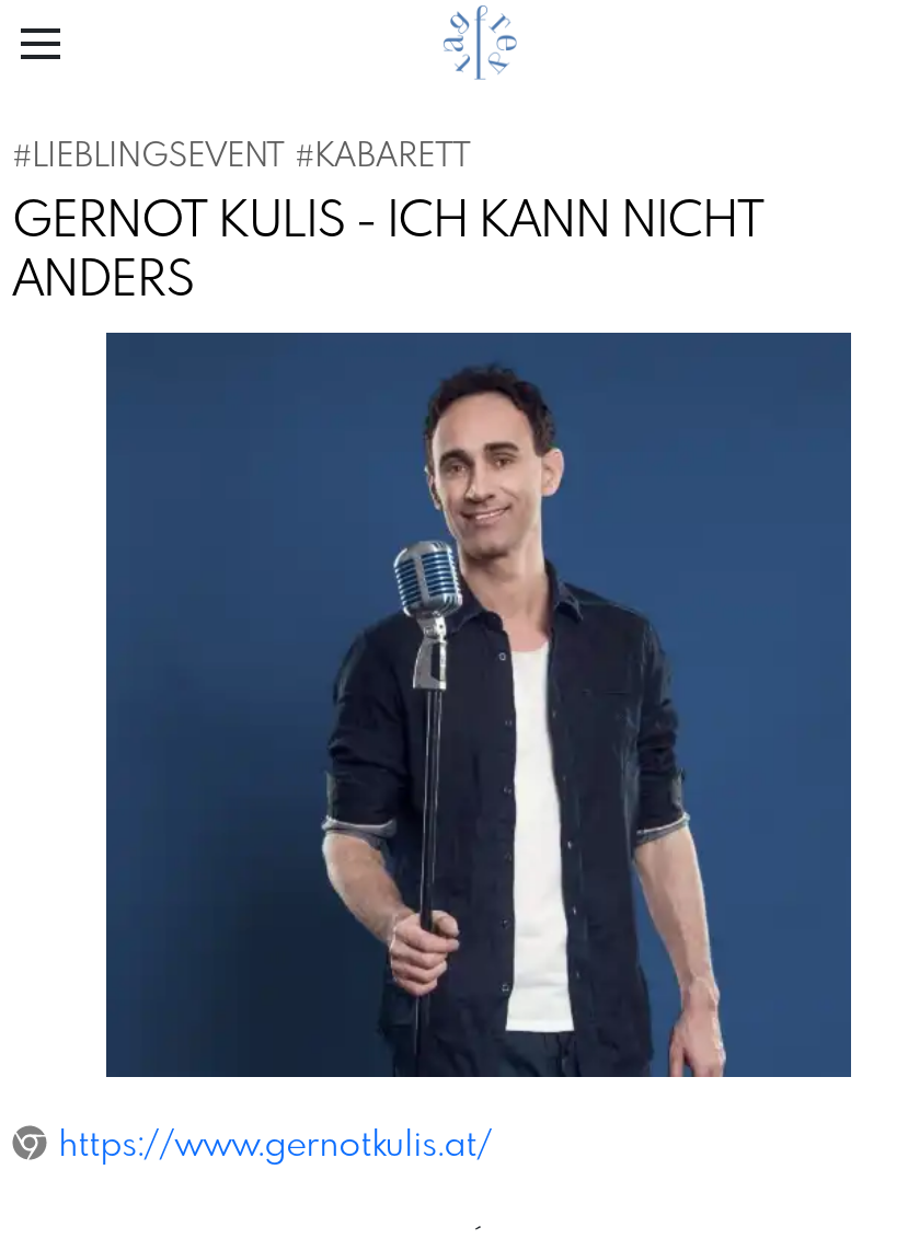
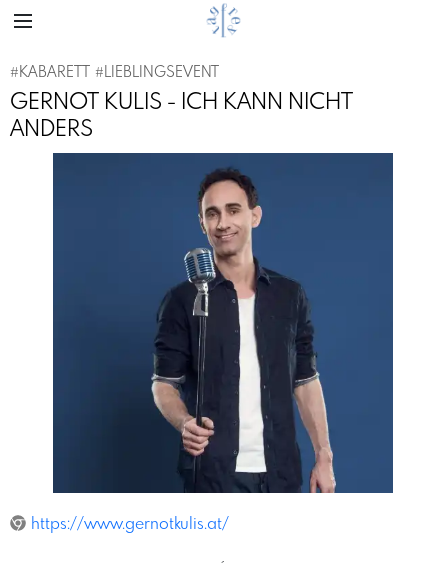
- #LIEBLINGSEVENT #KABARETT
+ #KABARETT #LIEBLINGSEVENT
